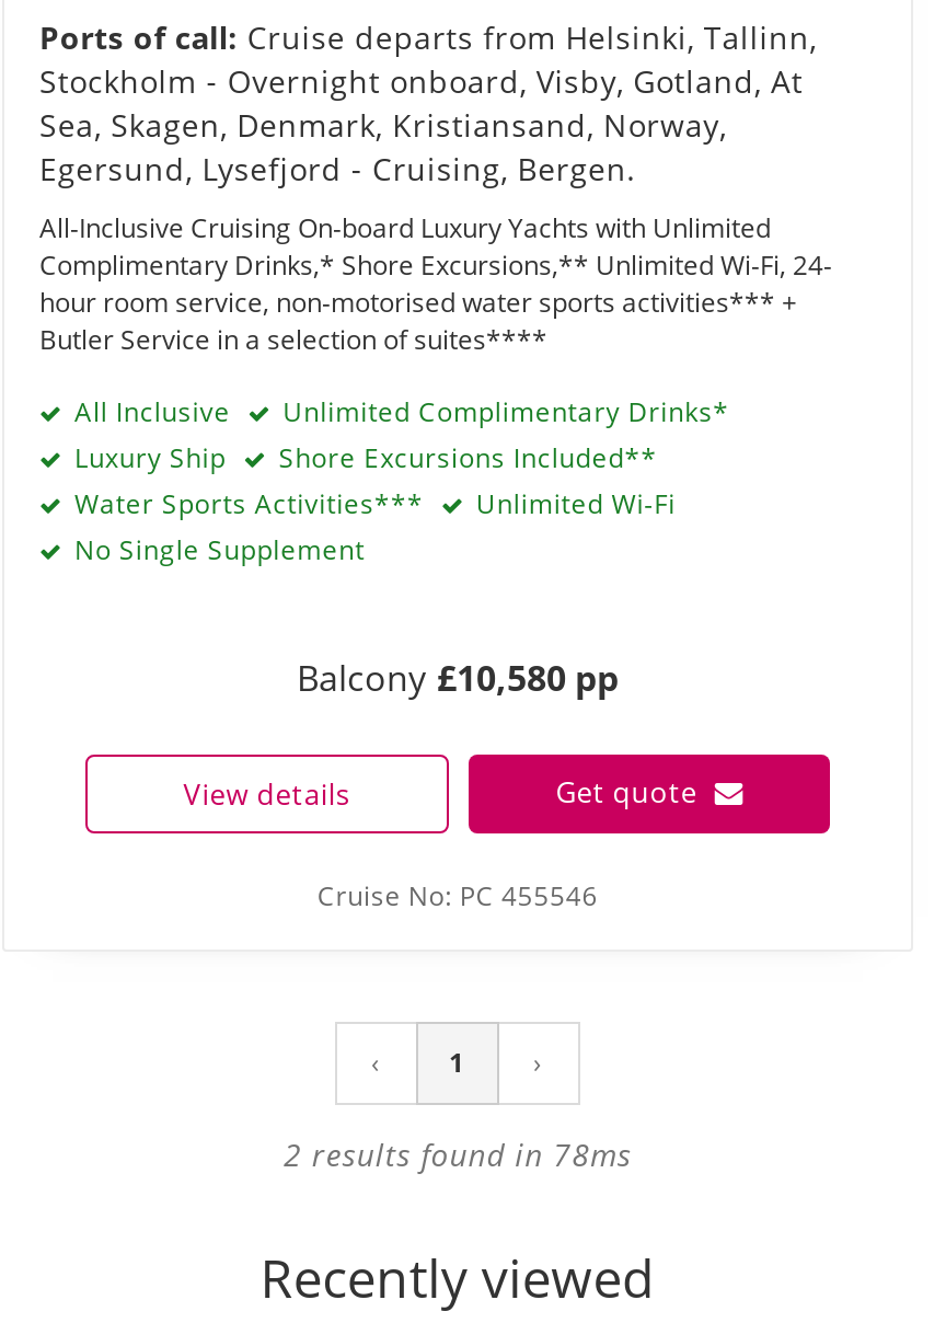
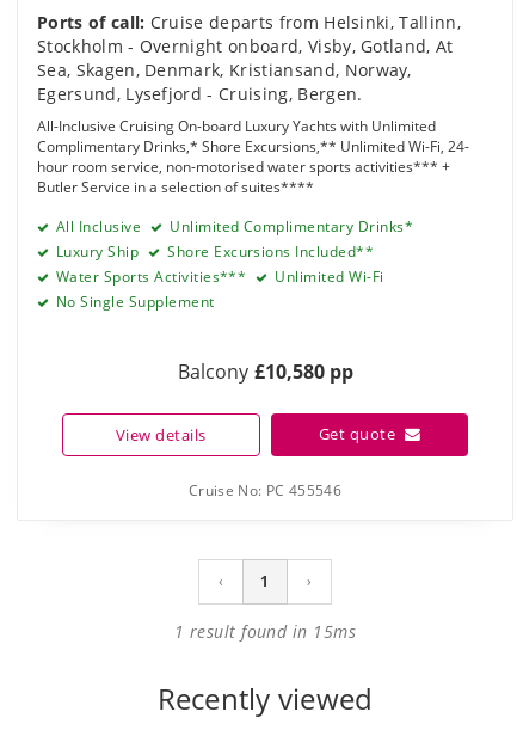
- 2 results found in 78ms
+ 1 result found in 15ms
